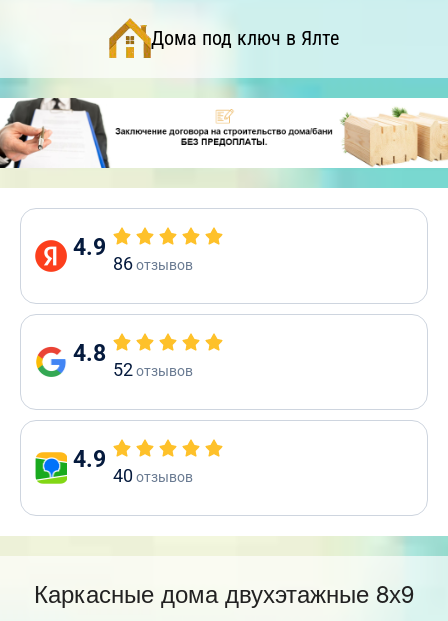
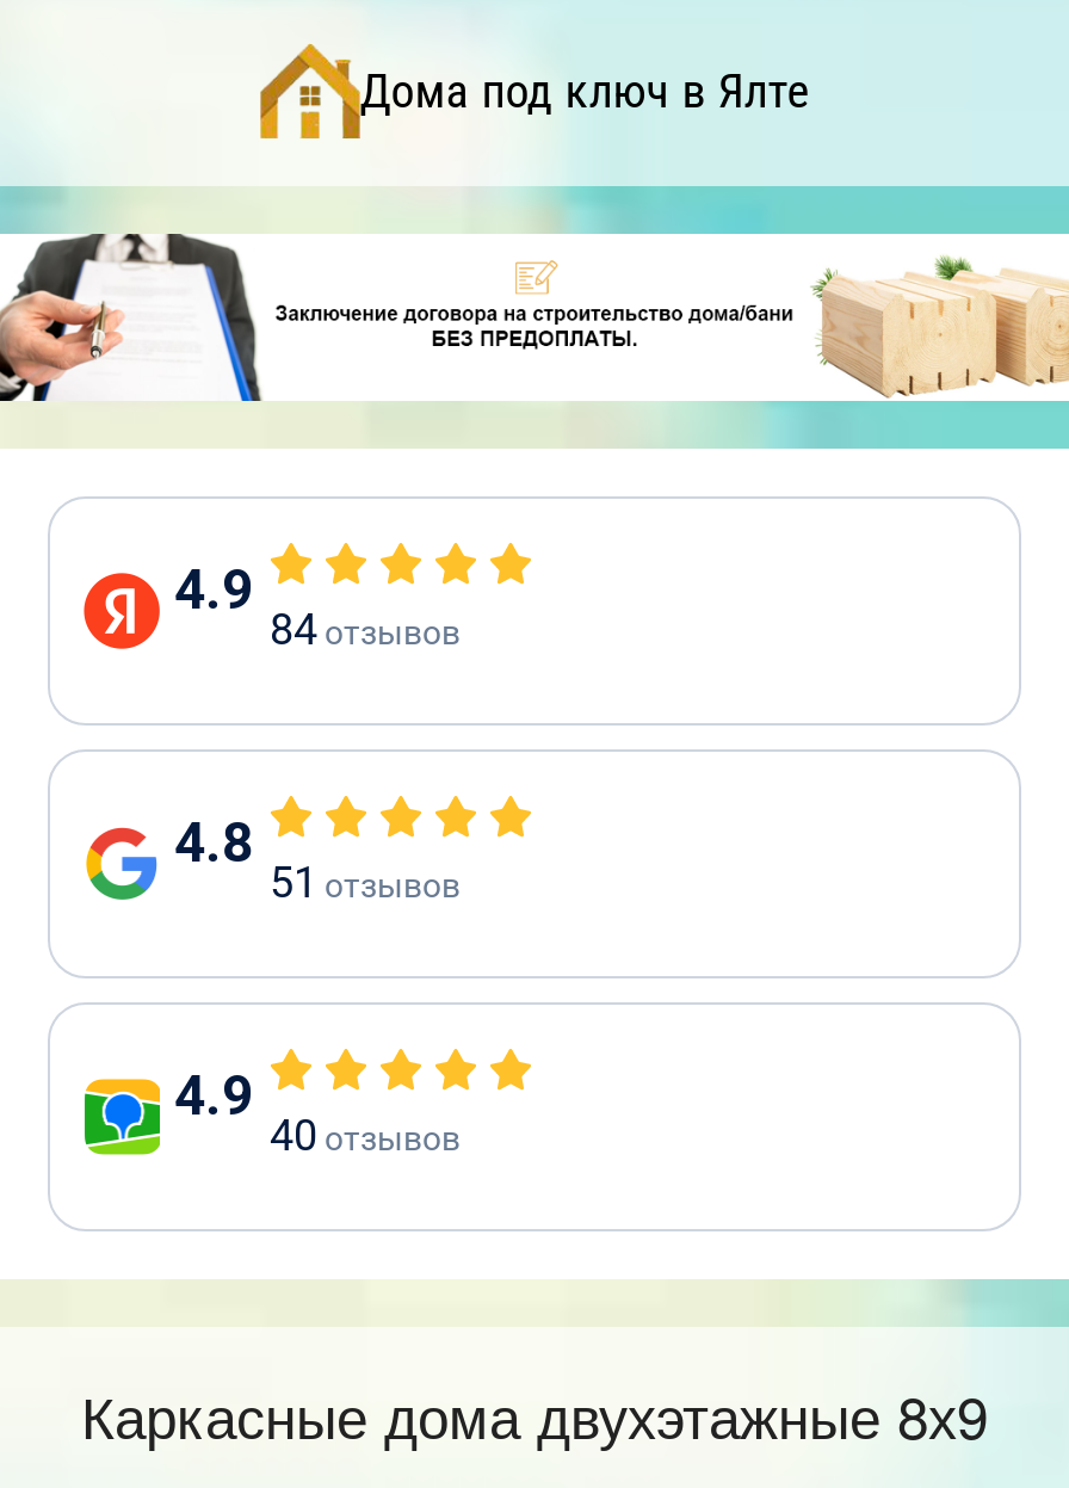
- 86отзывов
+ 84отзывов

- 52 отзывов
+ 51 отзывов
